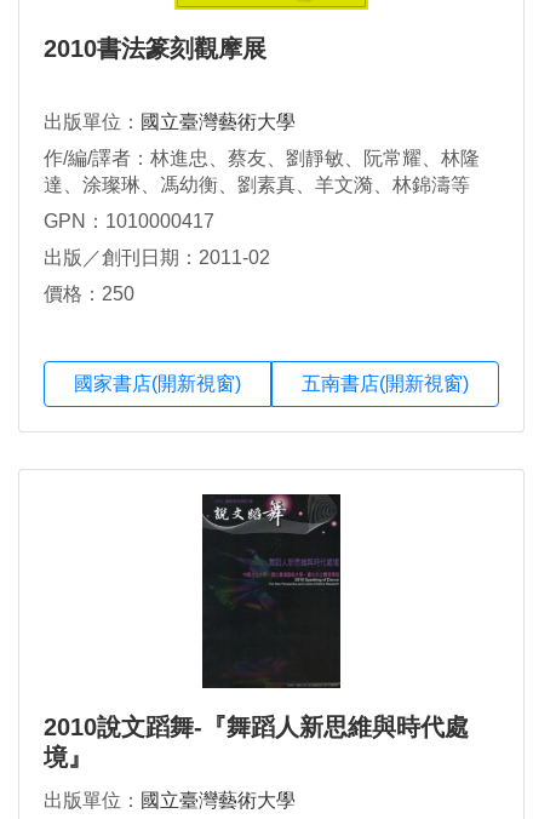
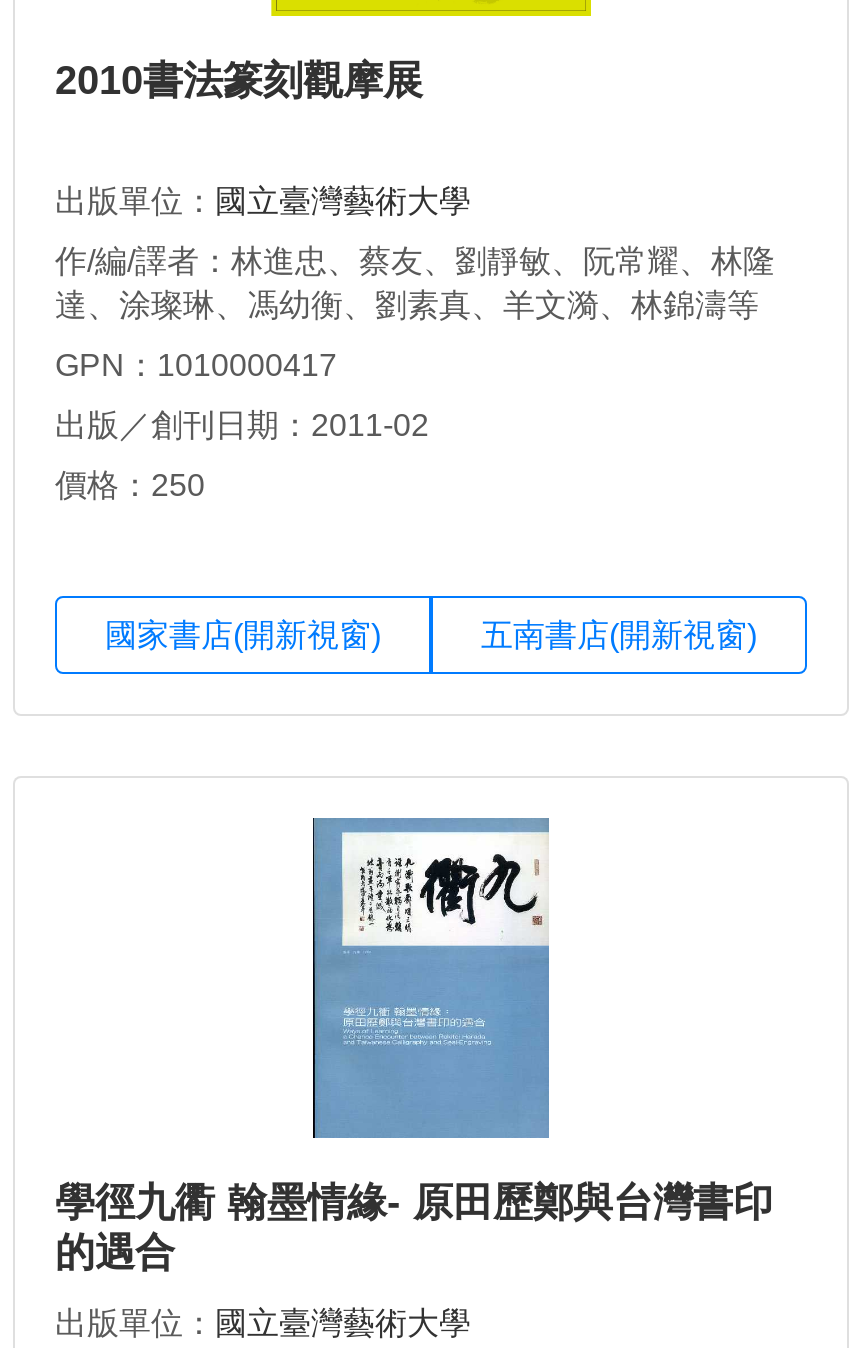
- [image]
- 2010說文蹈舞-『舞蹈人新思維與時代處
- 境』
+ [image]
+ 學徑九衢 翰墨情緣- 原田歷鄭與台灣書印
+ 的遇合
